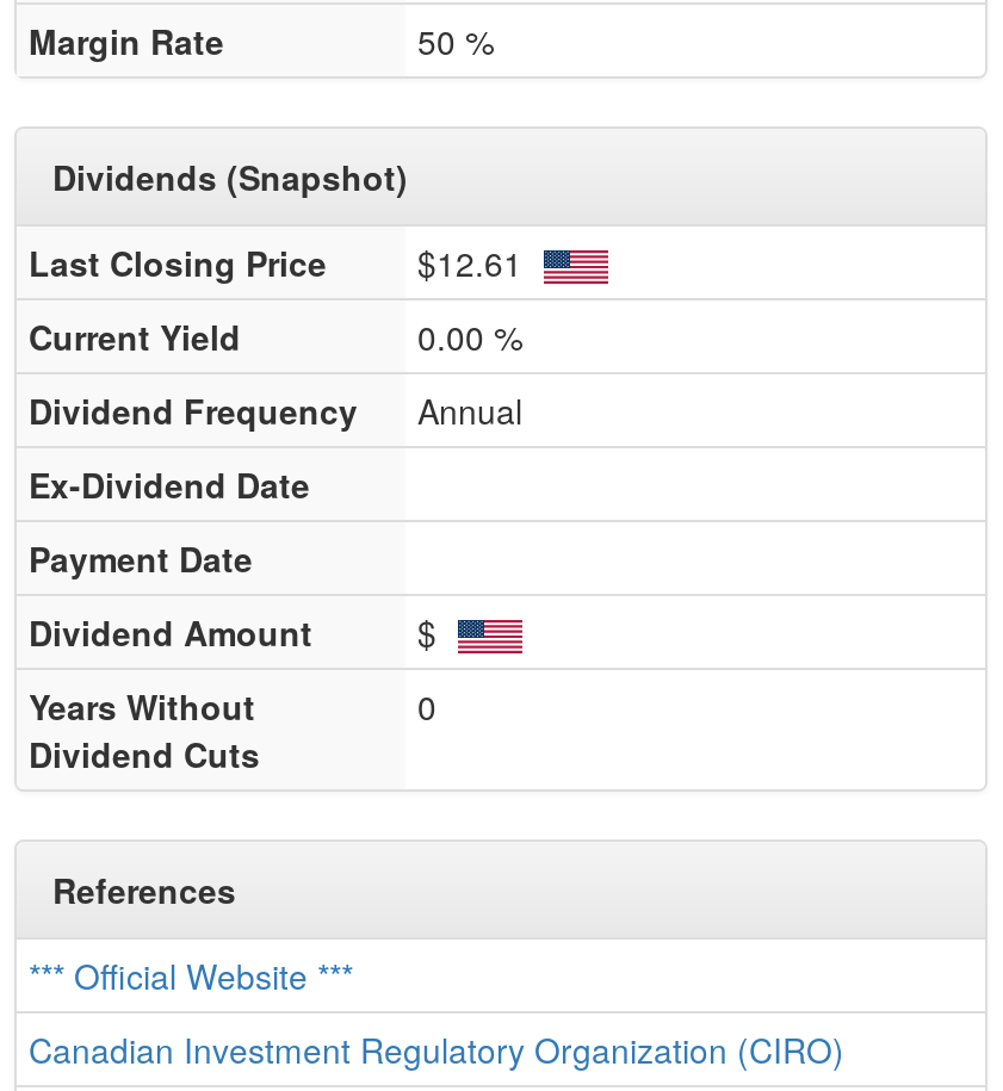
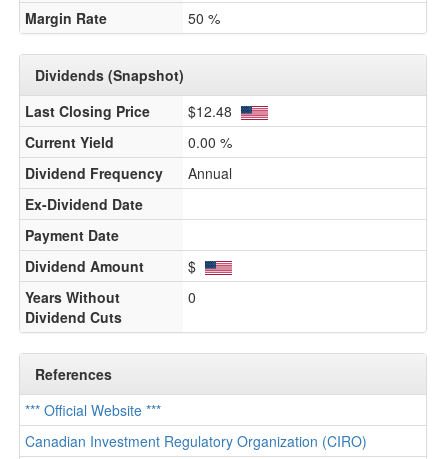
- Last Closing Price $12.61
+ Last Closing Price $12.48
